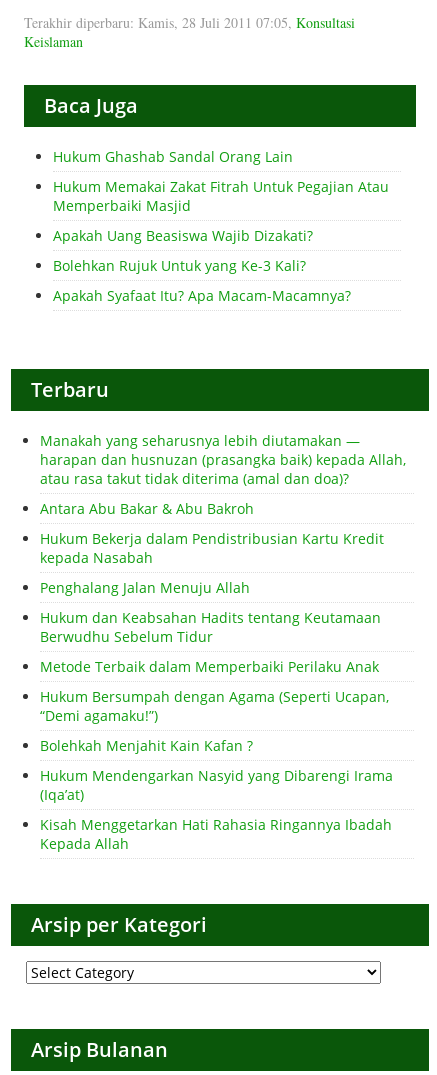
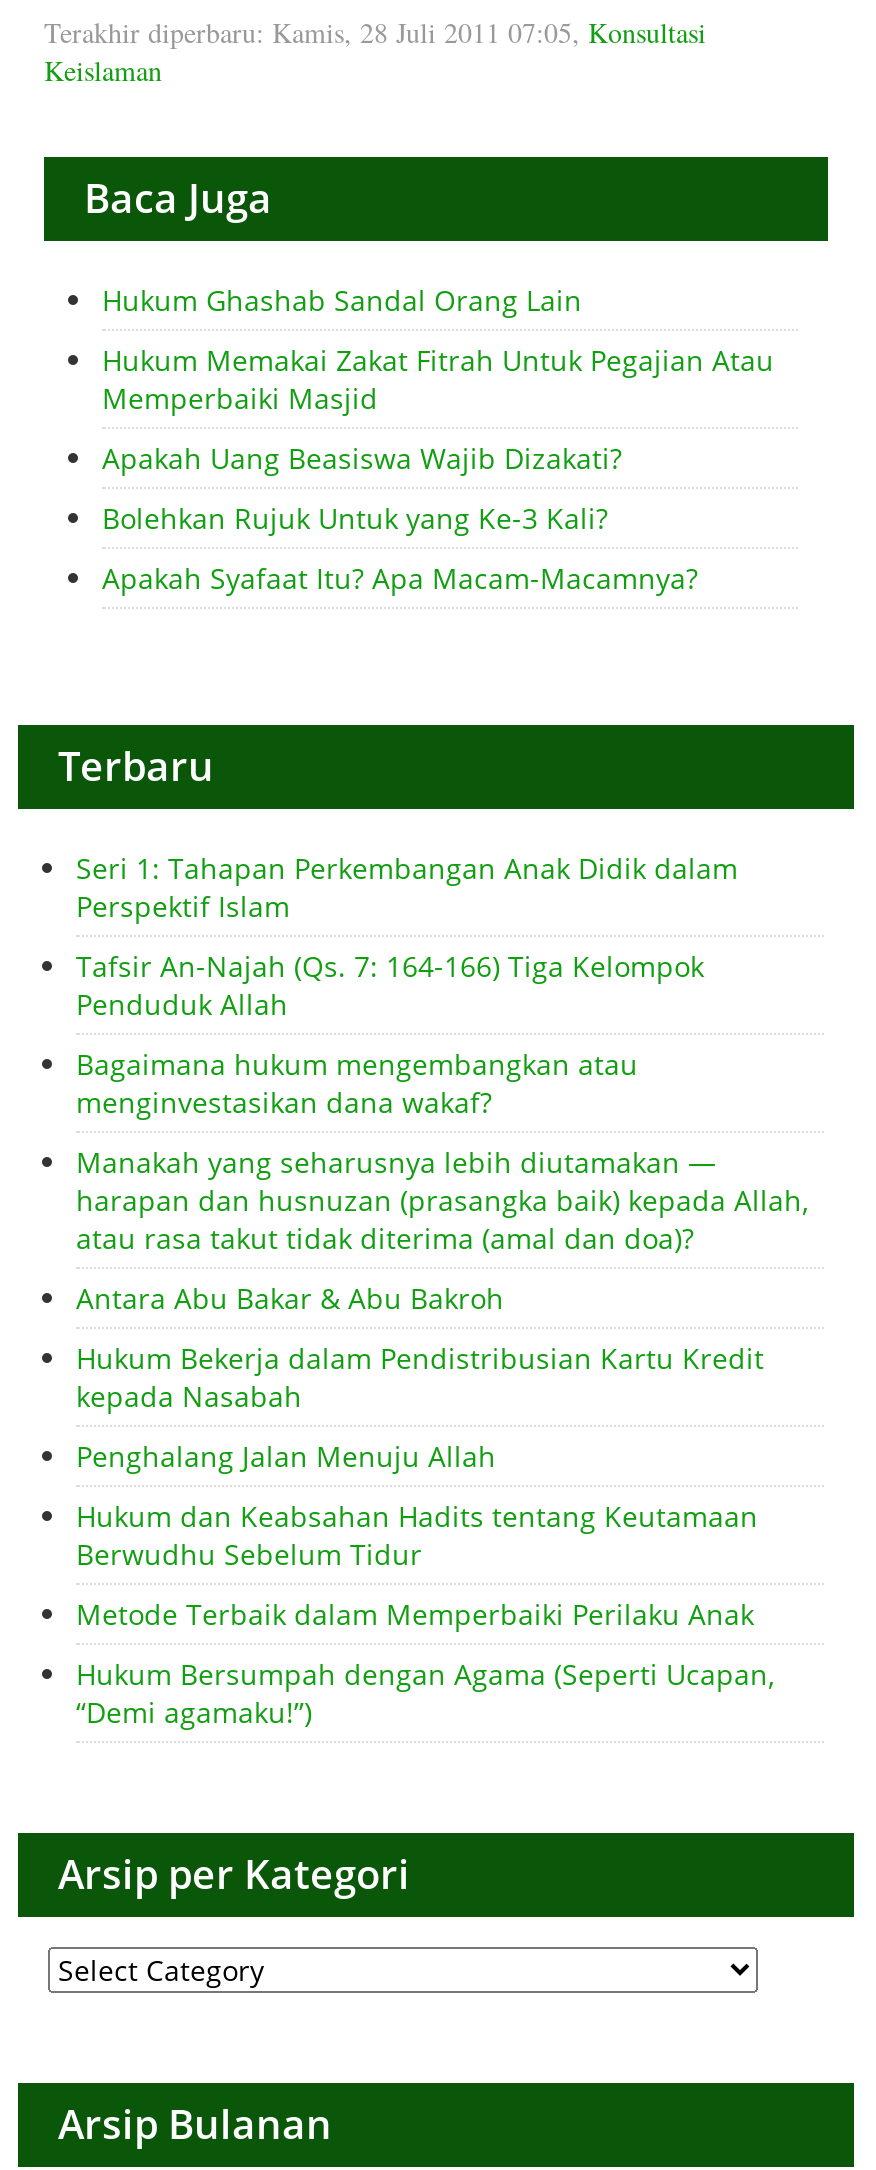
+ Seri 1: Tahapan Perkembangan Anak Didik dalam
+ Perspektif Islam
+ Tafsir An-Najah (Qs. 7: 164-166) Tiga Kelompok
+ Penduduk Allah
+ Bagaimana hukum mengembangkan atau
+ menginvestasikan dana wakaf?

moved down: Manakah yang seharusnya lebih diutamakan — | harapan dan husnuzan (prasangka baik) kepada Allah, | atau rasa takut tidak diterima (amal dan doa)? | ... | Hukum Bersumpah dengan Agama (Seperti Ucapan, | “Demi agamaku!”)

- Bolehkah Menjahit Kain Kafan ?
- Hukum Mendengarkan Nasyid yang Dibarengi Irama
- (Iqa’at)
- Kisah Menggetarkan Hati Rahasia Ringannya Ibadah
- Kepada Allah
